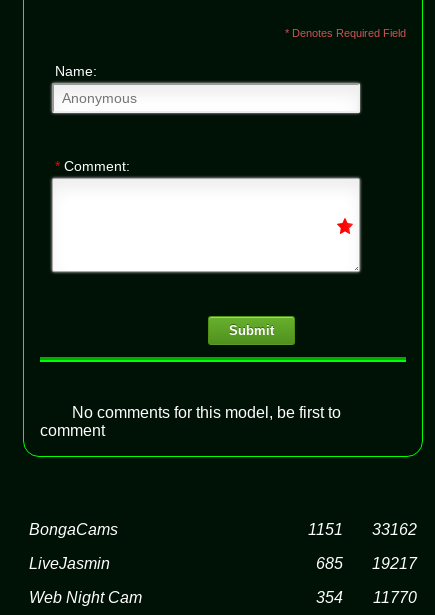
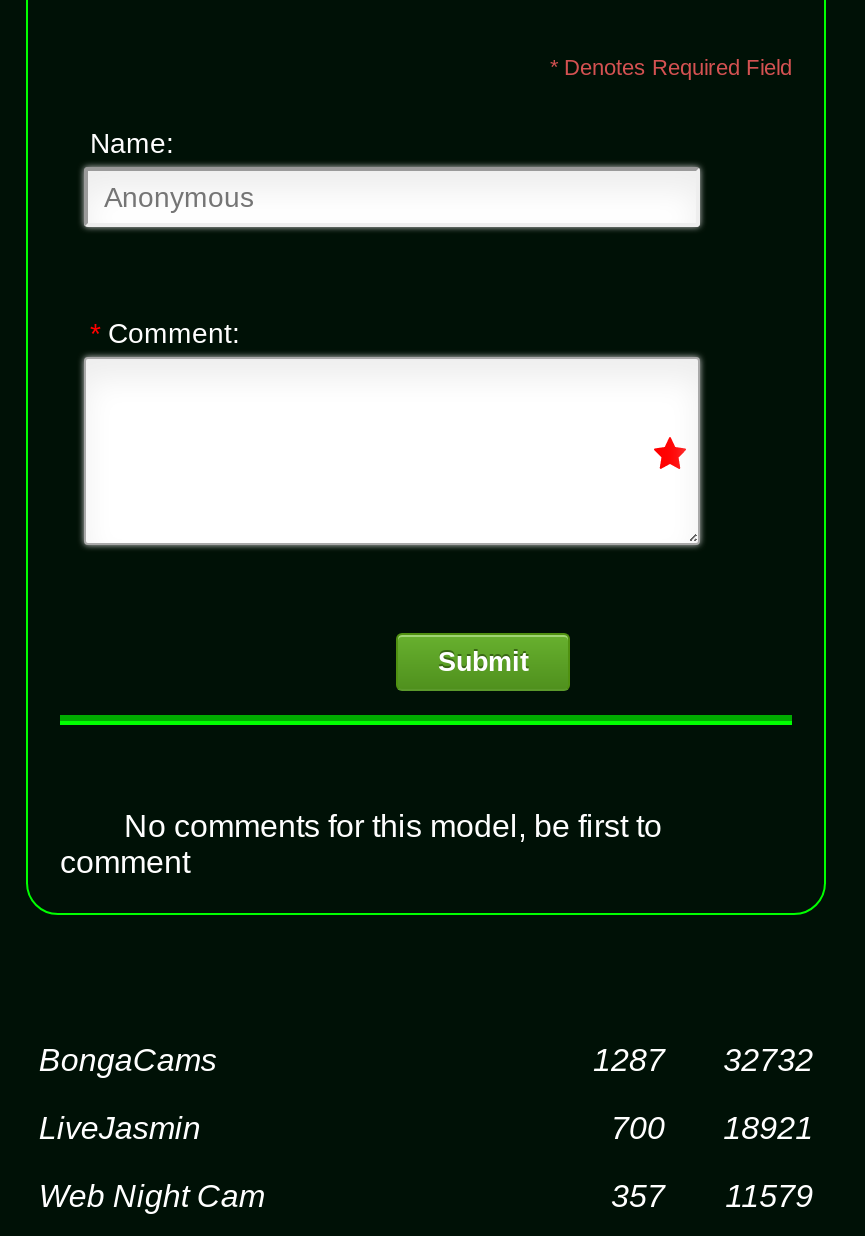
- 1151
+ 1287

- 33162
+ 32732

- 685
+ 700

- 19217
+ 18921

- 354
+ 357

- 11770
+ 11579
